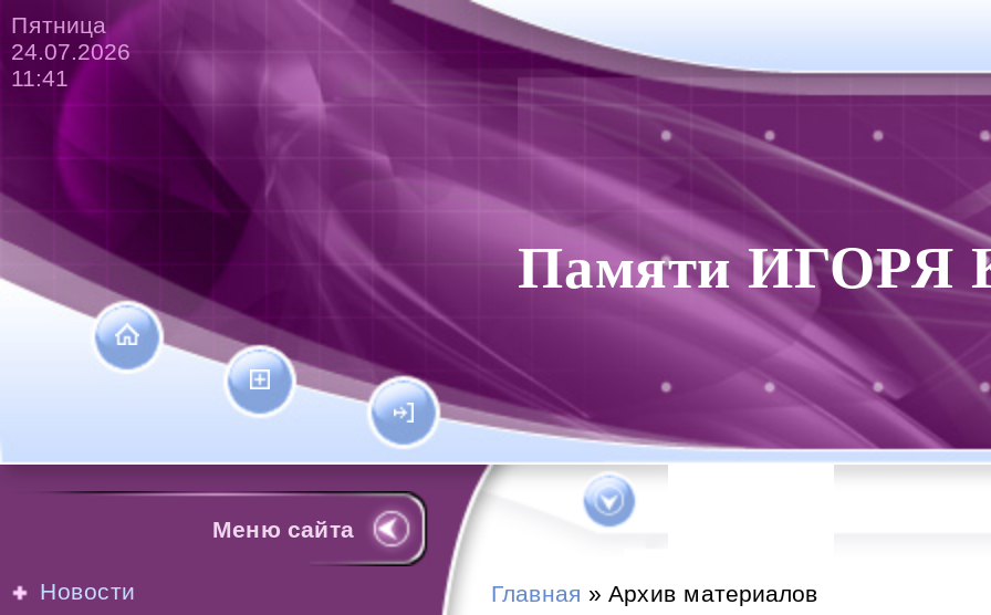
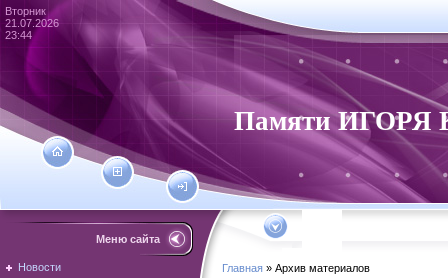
- Пятница
- 24.07.2026
- 11:41
+ Вторник
+ 21.07.2026
+ 23:44
